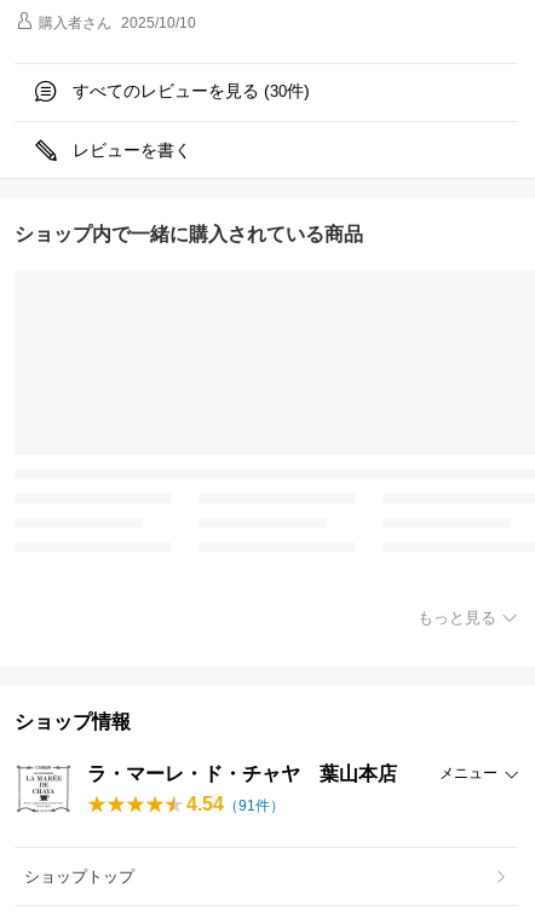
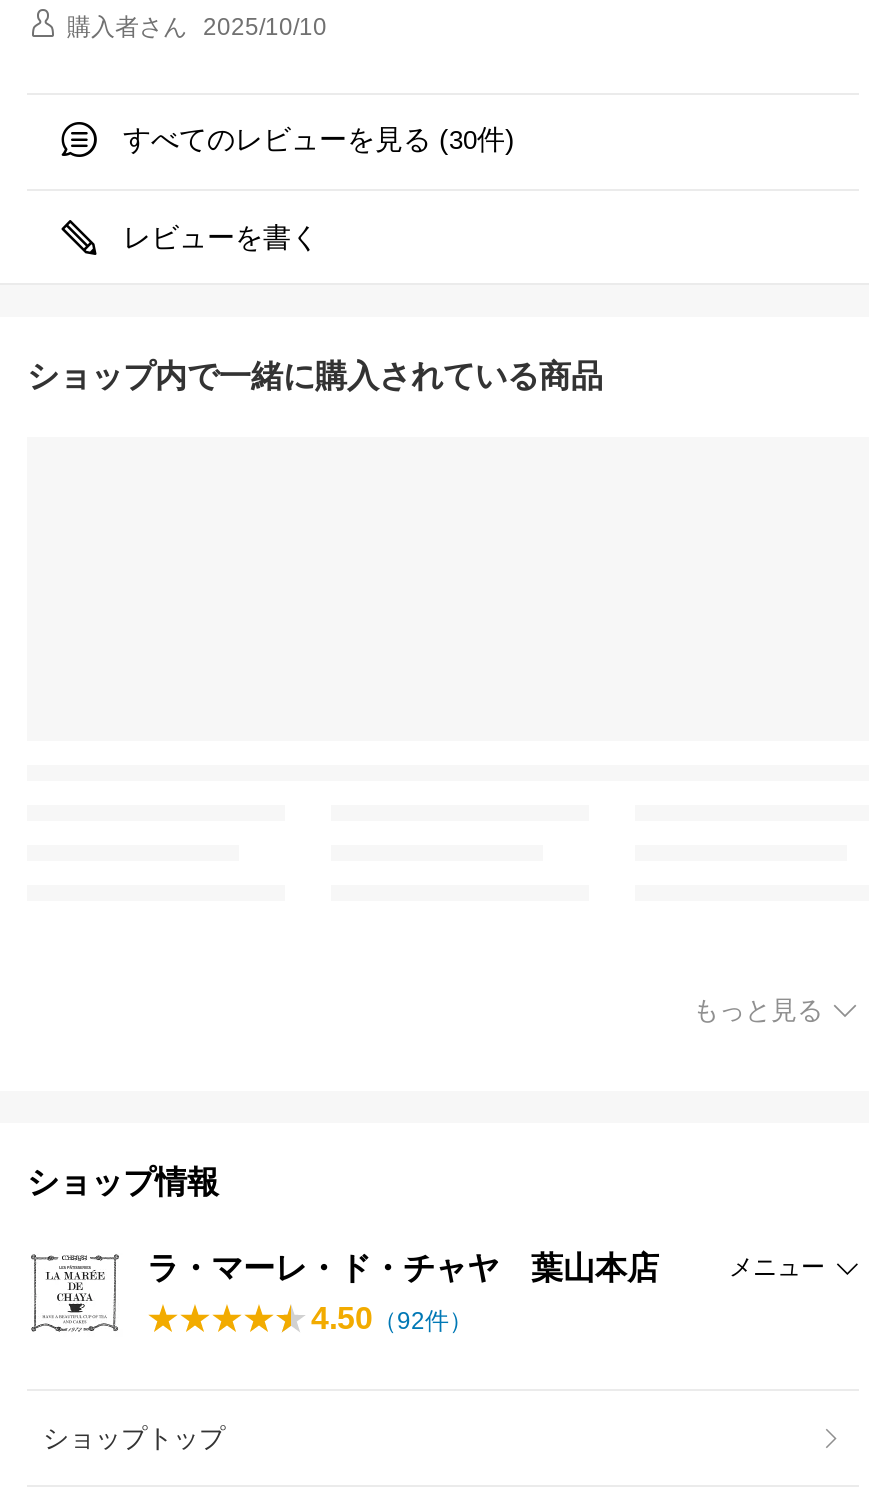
- 4.54（91件）
+ 4.50（92件）
